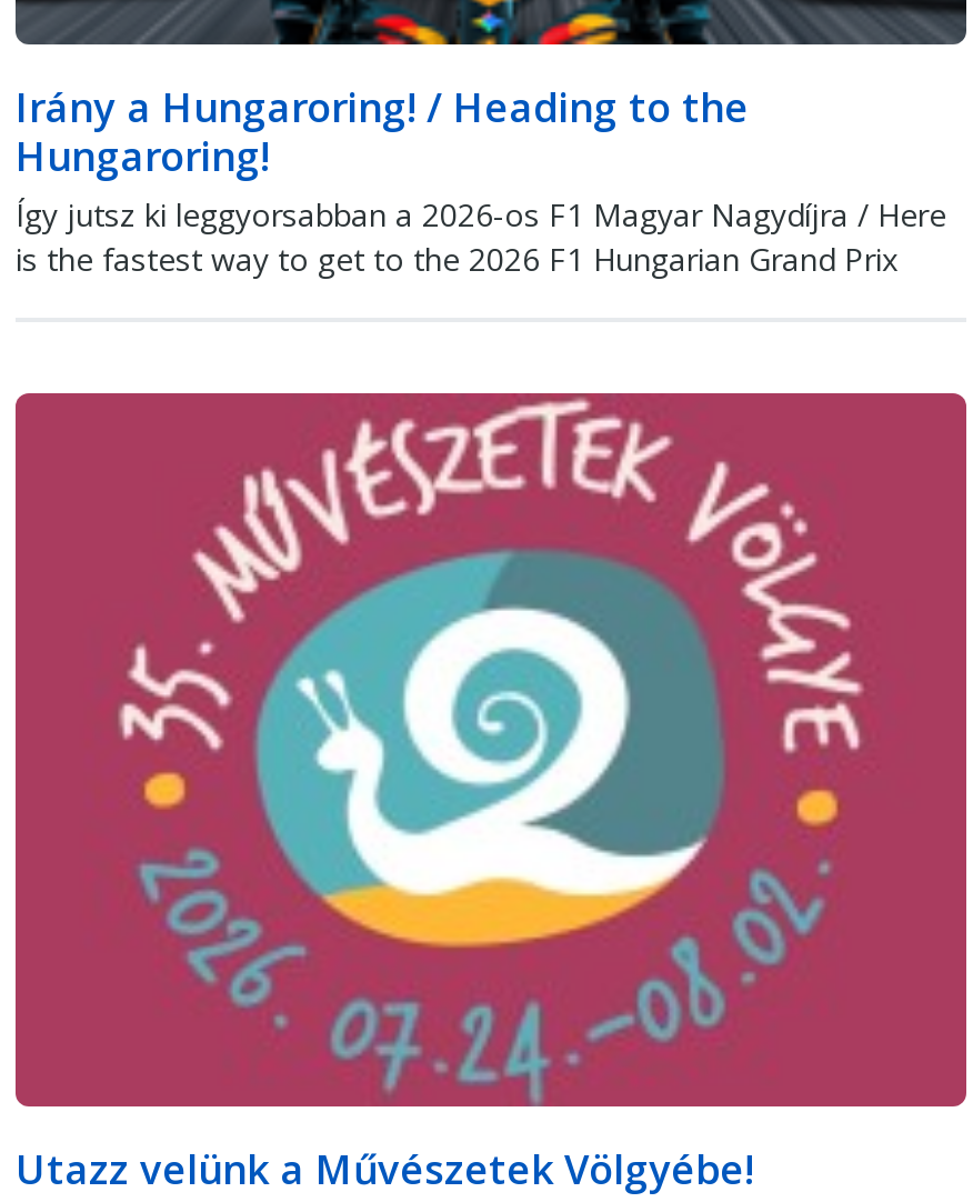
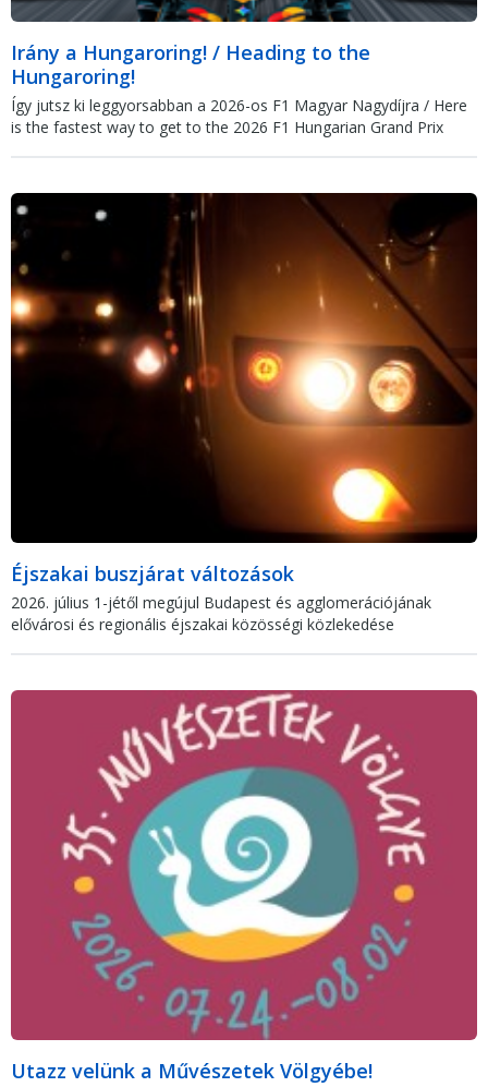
+ [image]
+ Éjszakai buszjárat változások
+ 2026. július 1-jétől megújul Budapest és agglomerációjának
+ elővárosi és regionális éjszakai közösségi közlekedése
